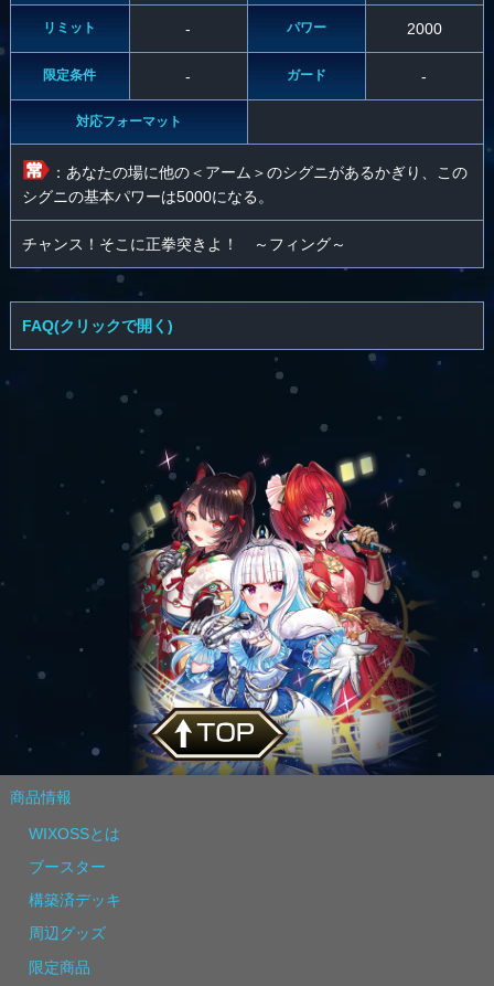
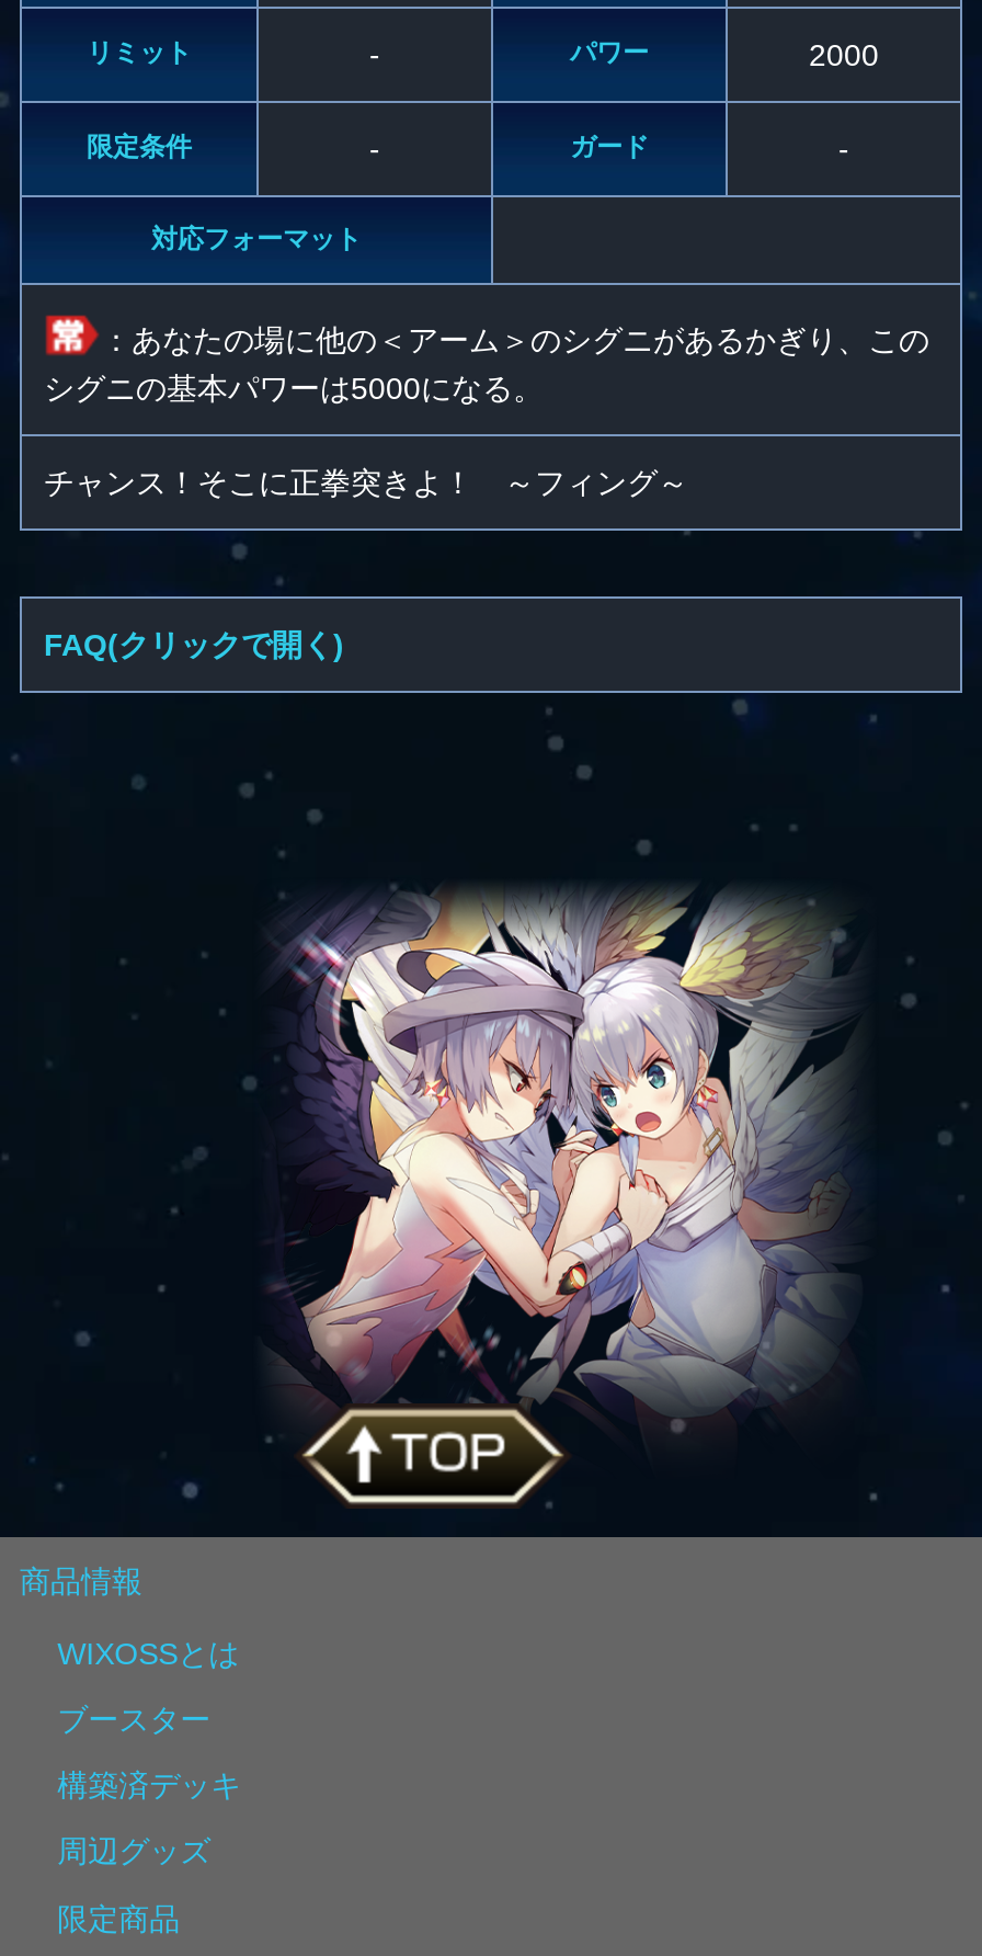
- [image]
+ [image]
